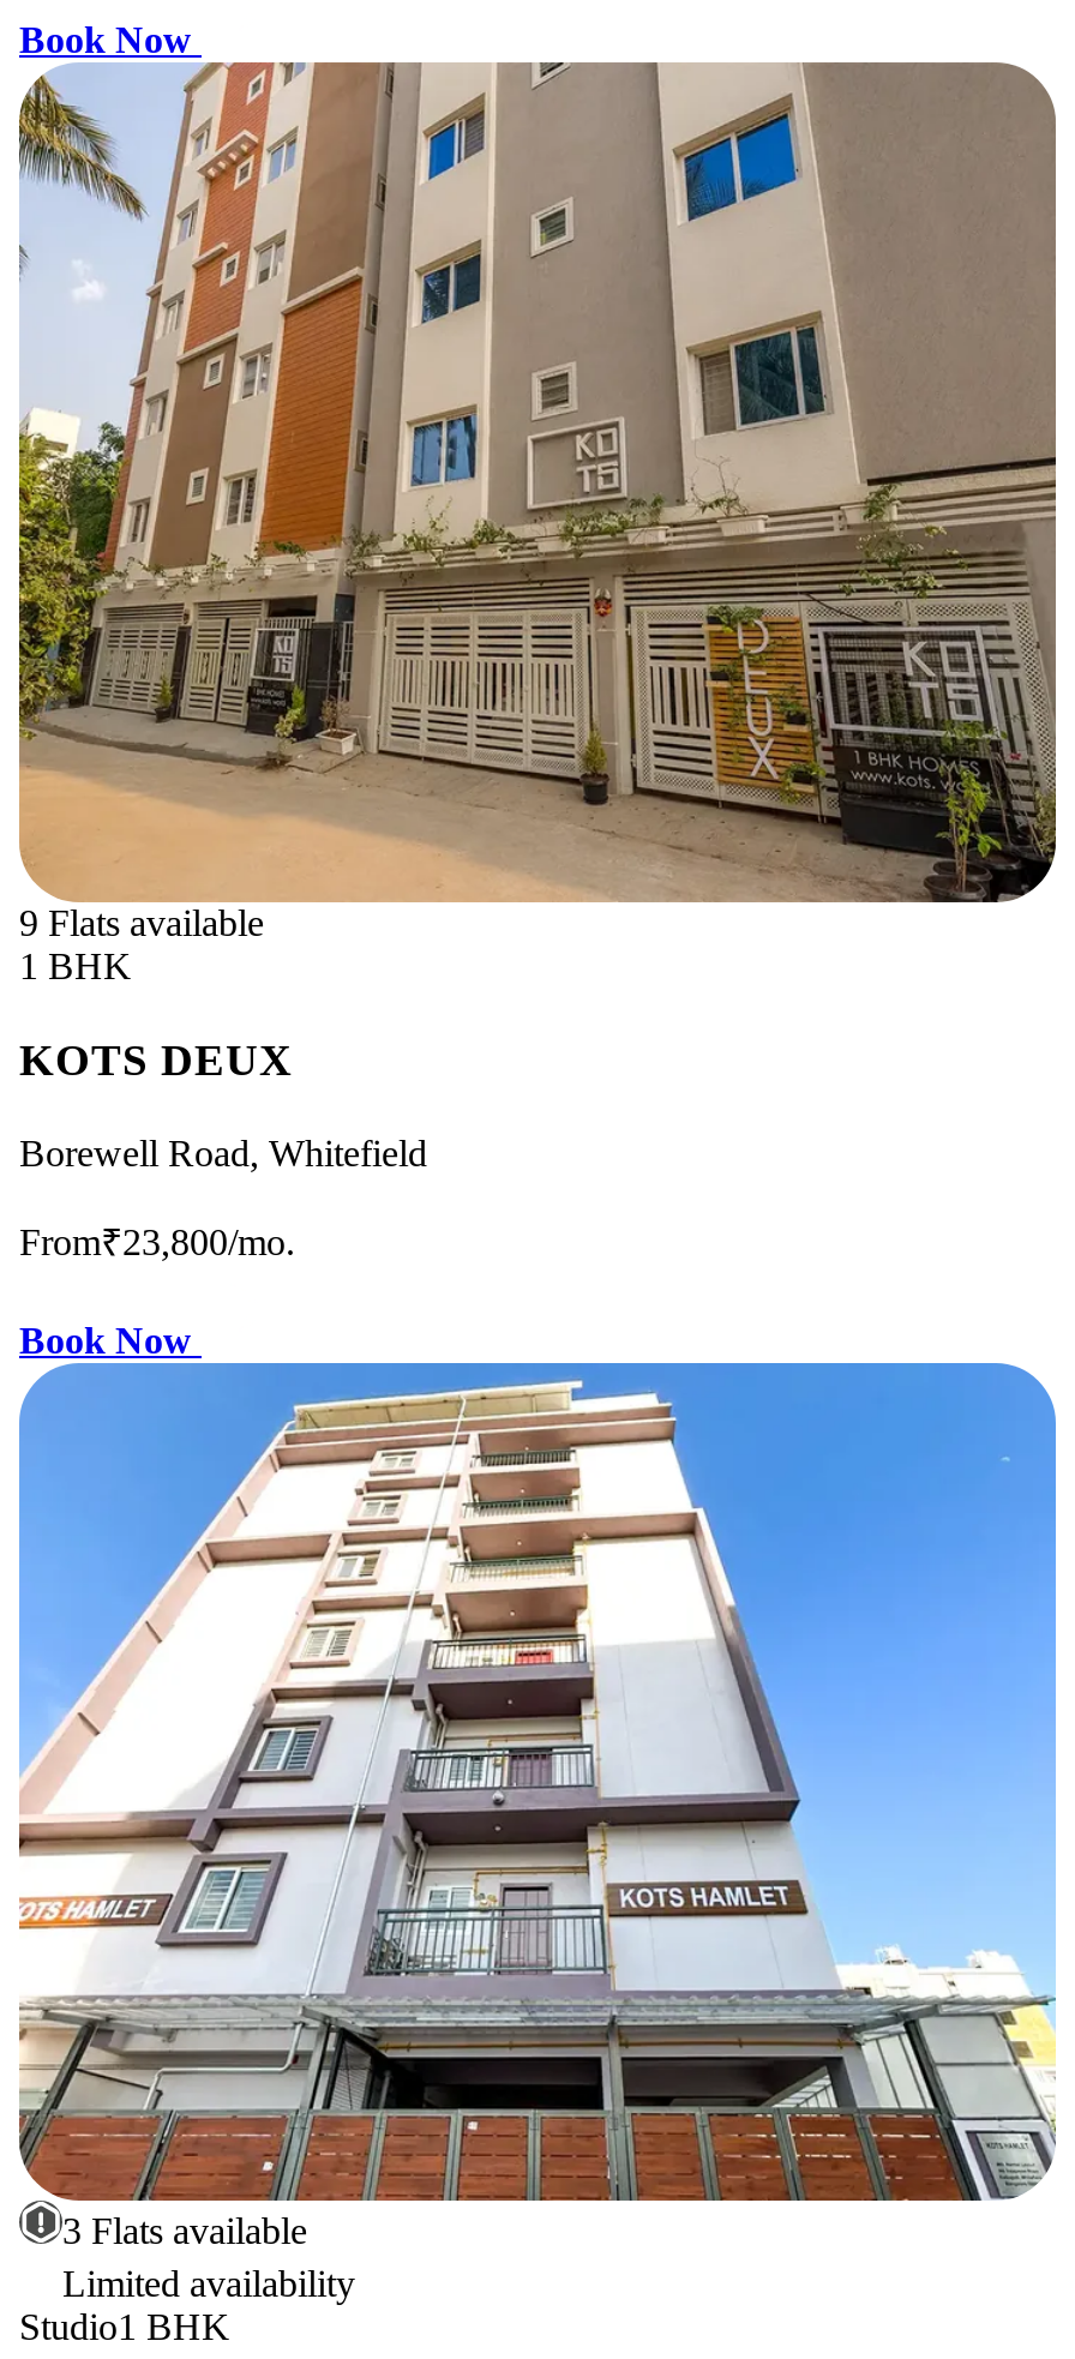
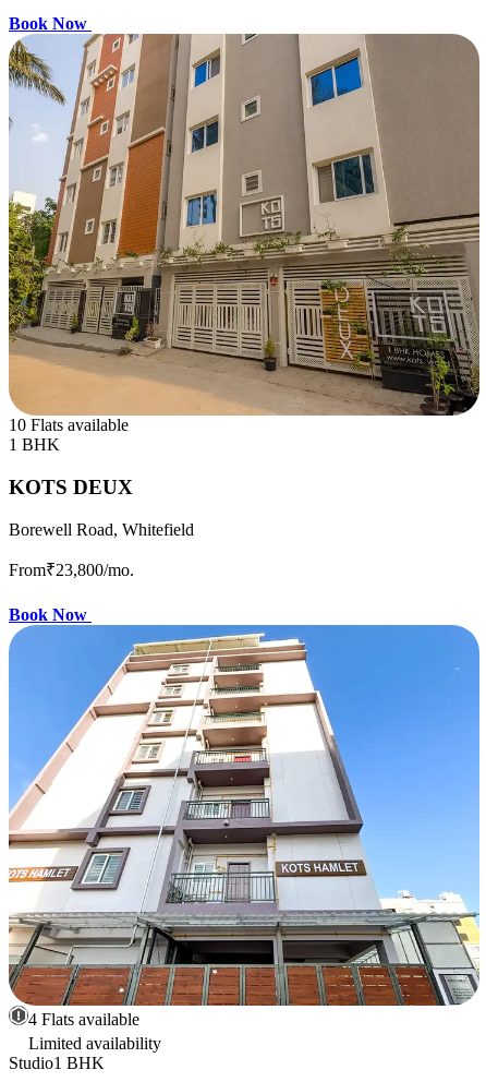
- 9 Flats available
+ 10 Flats available

- 3 Flats available
+ 4 Flats available
